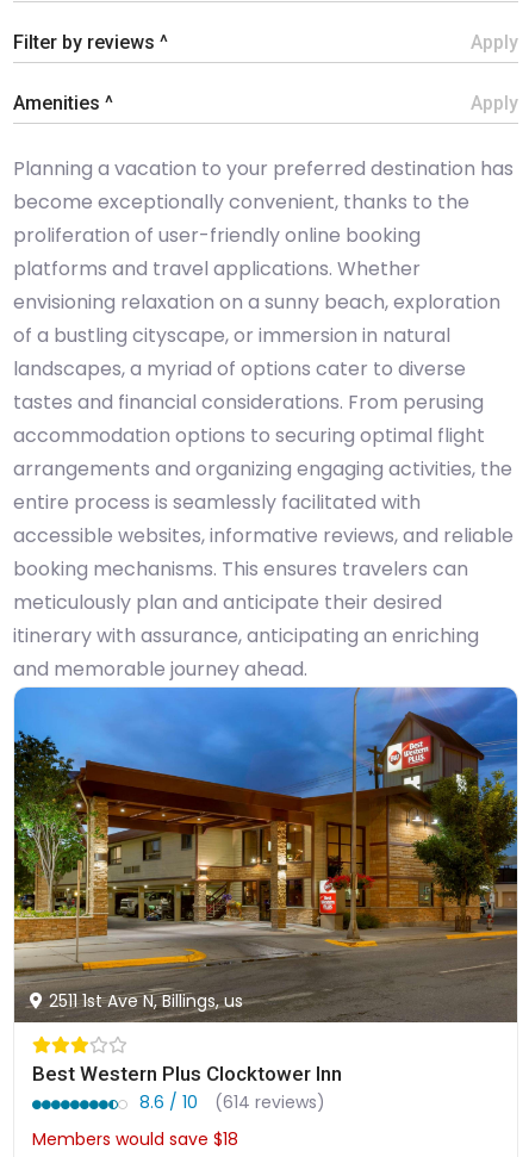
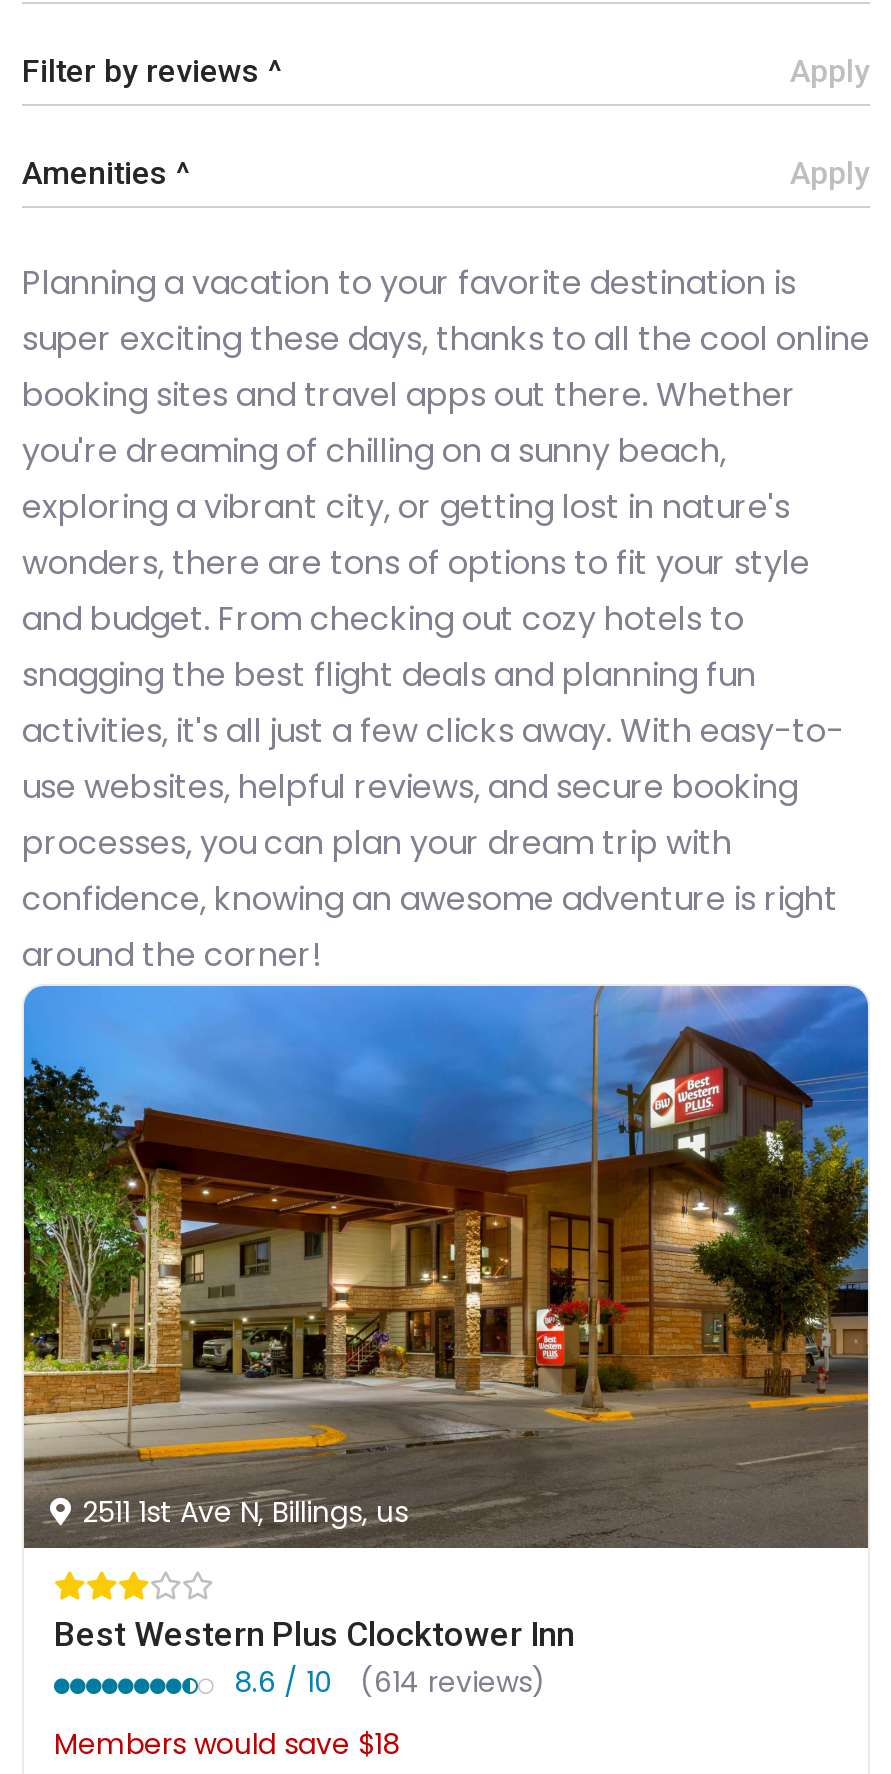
- Planning a vacation to your preferred destination has
- become exceptionally convenient, thanks to the
- proliferation of user-friendly online booking
- platforms and travel applications. Whether
- envisioning relaxation on a sunny beach, exploration
- of a bustling cityscape, or immersion in natural
- landscapes, a myriad of options cater to diverse
- tastes and financial considerations. From perusing
- accommodation options to securing optimal flight
- arrangements and organizing engaging activities, the
- entire process is seamlessly facilitated with
- accessible websites, informative reviews, and reliable
- booking mechanisms. This ensures travelers can
- meticulously plan and anticipate their desired
- itinerary with assurance, anticipating an enriching
- and memorable journey ahead.
+ Planning a vacation to your favorite destination is
+ super exciting these days, thanks to all the cool online
+ booking sites and travel apps out there. Whether
+ you're dreaming of chilling on a sunny beach,
+ exploring a vibrant city, or getting lost in nature's
+ wonders, there are tons of options to fit your style
+ and budget. From checking out cozy hotels to
+ snagging the best flight deals and planning fun
+ activities, it's all just a few clicks away. With easy-to-
+ use websites, helpful reviews, and secure booking
+ processes, you can plan your dream trip with
+ confidence, knowing an awesome adventure is right
+ around the corner!
